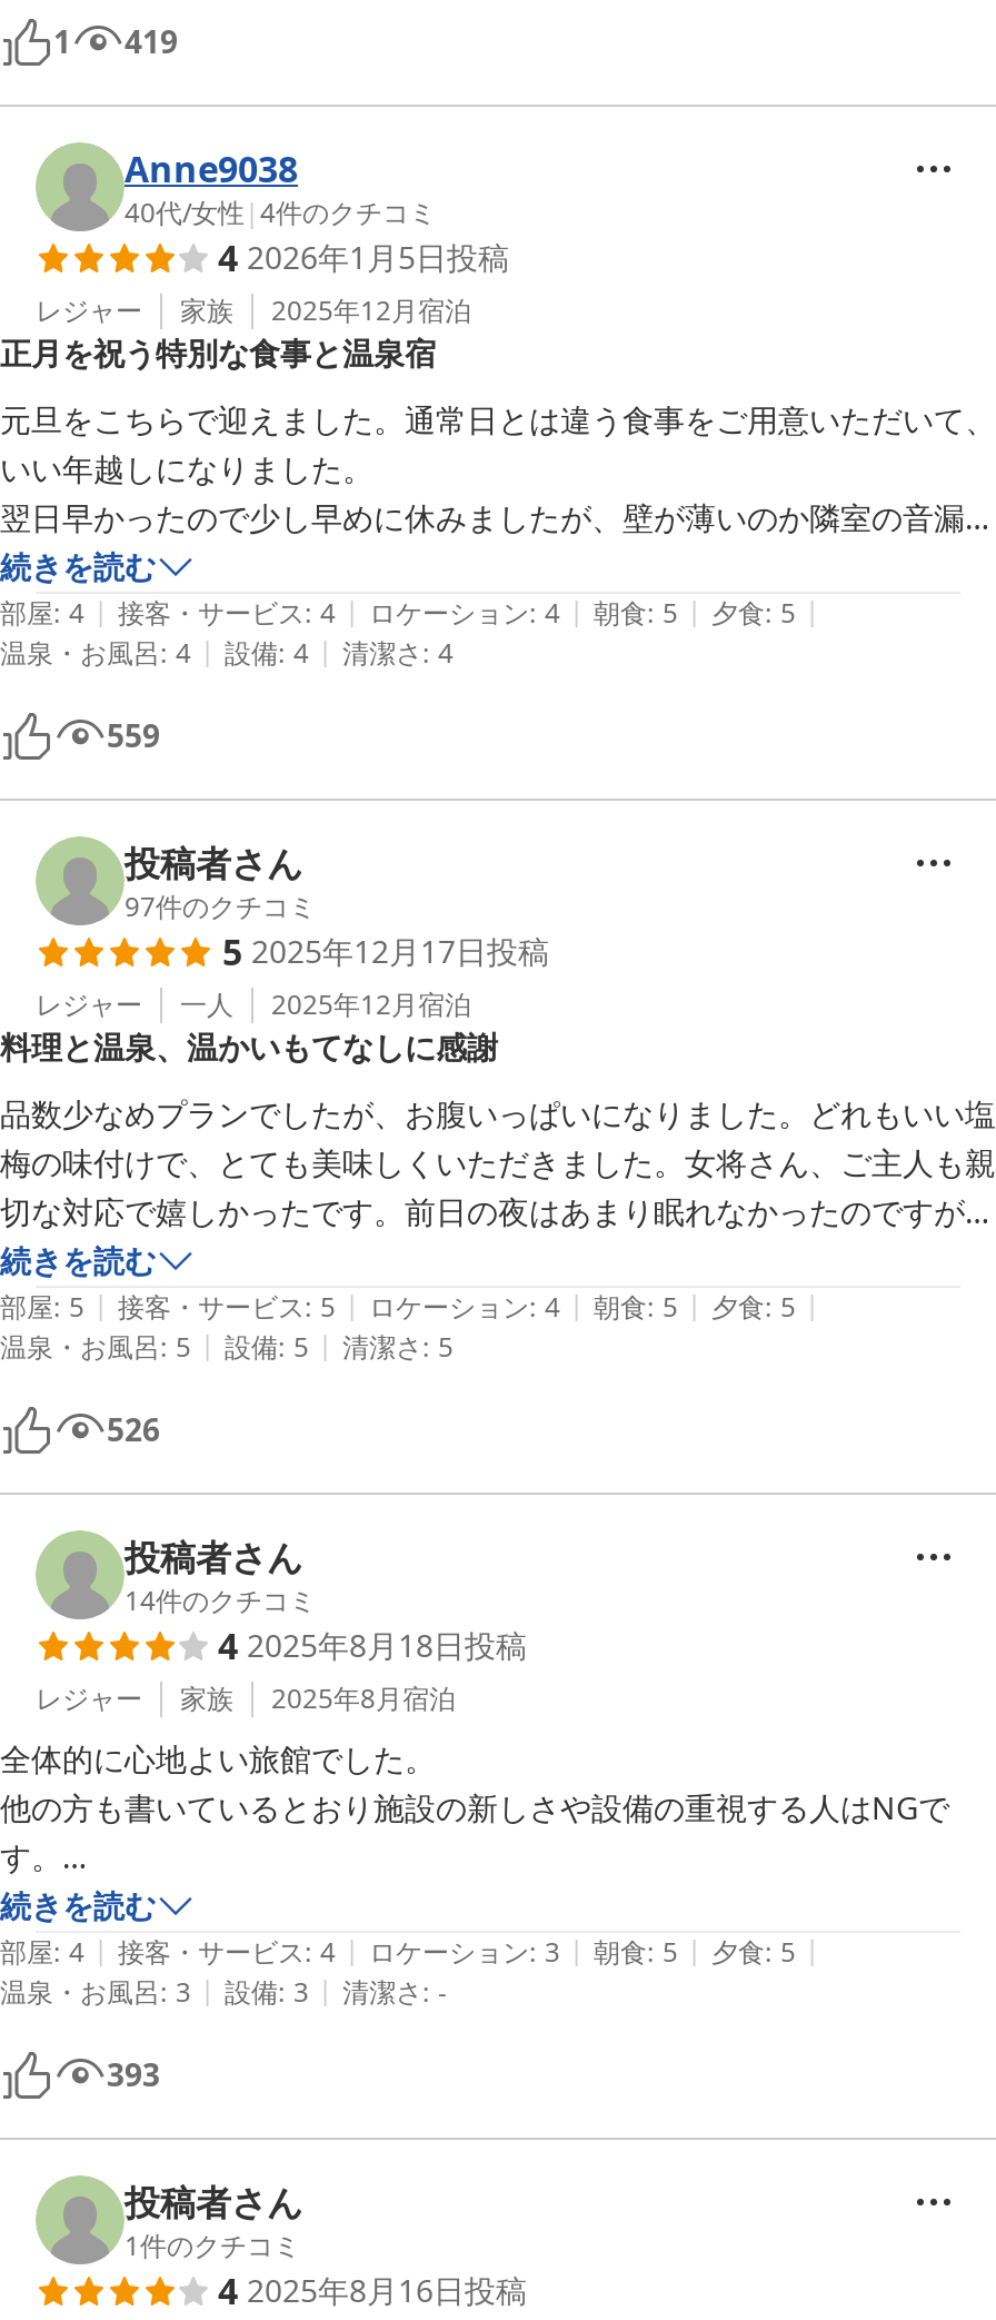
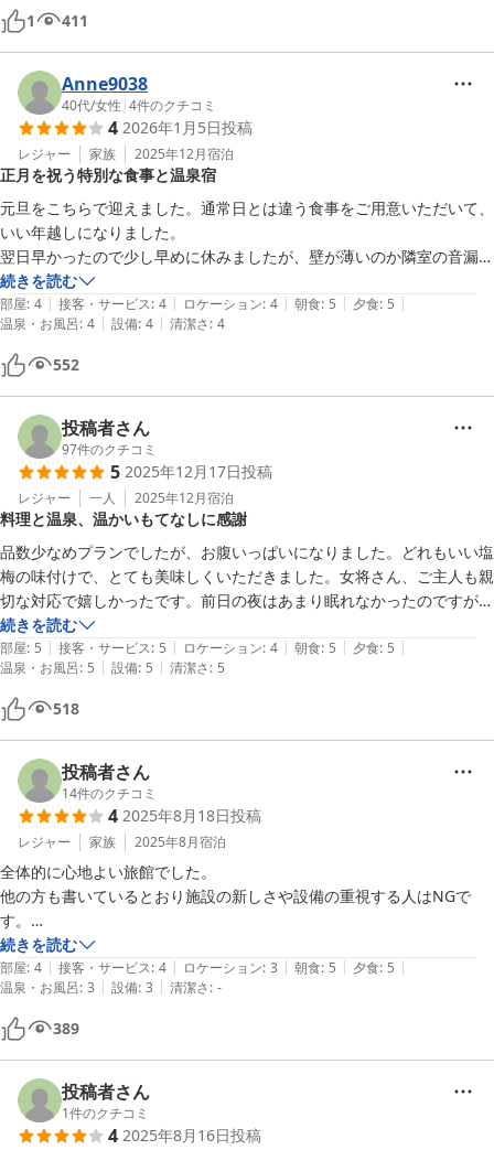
- 1 419
+ 1 411

- 559
+ 552

- 526
+ 518

- 393
+ 389
